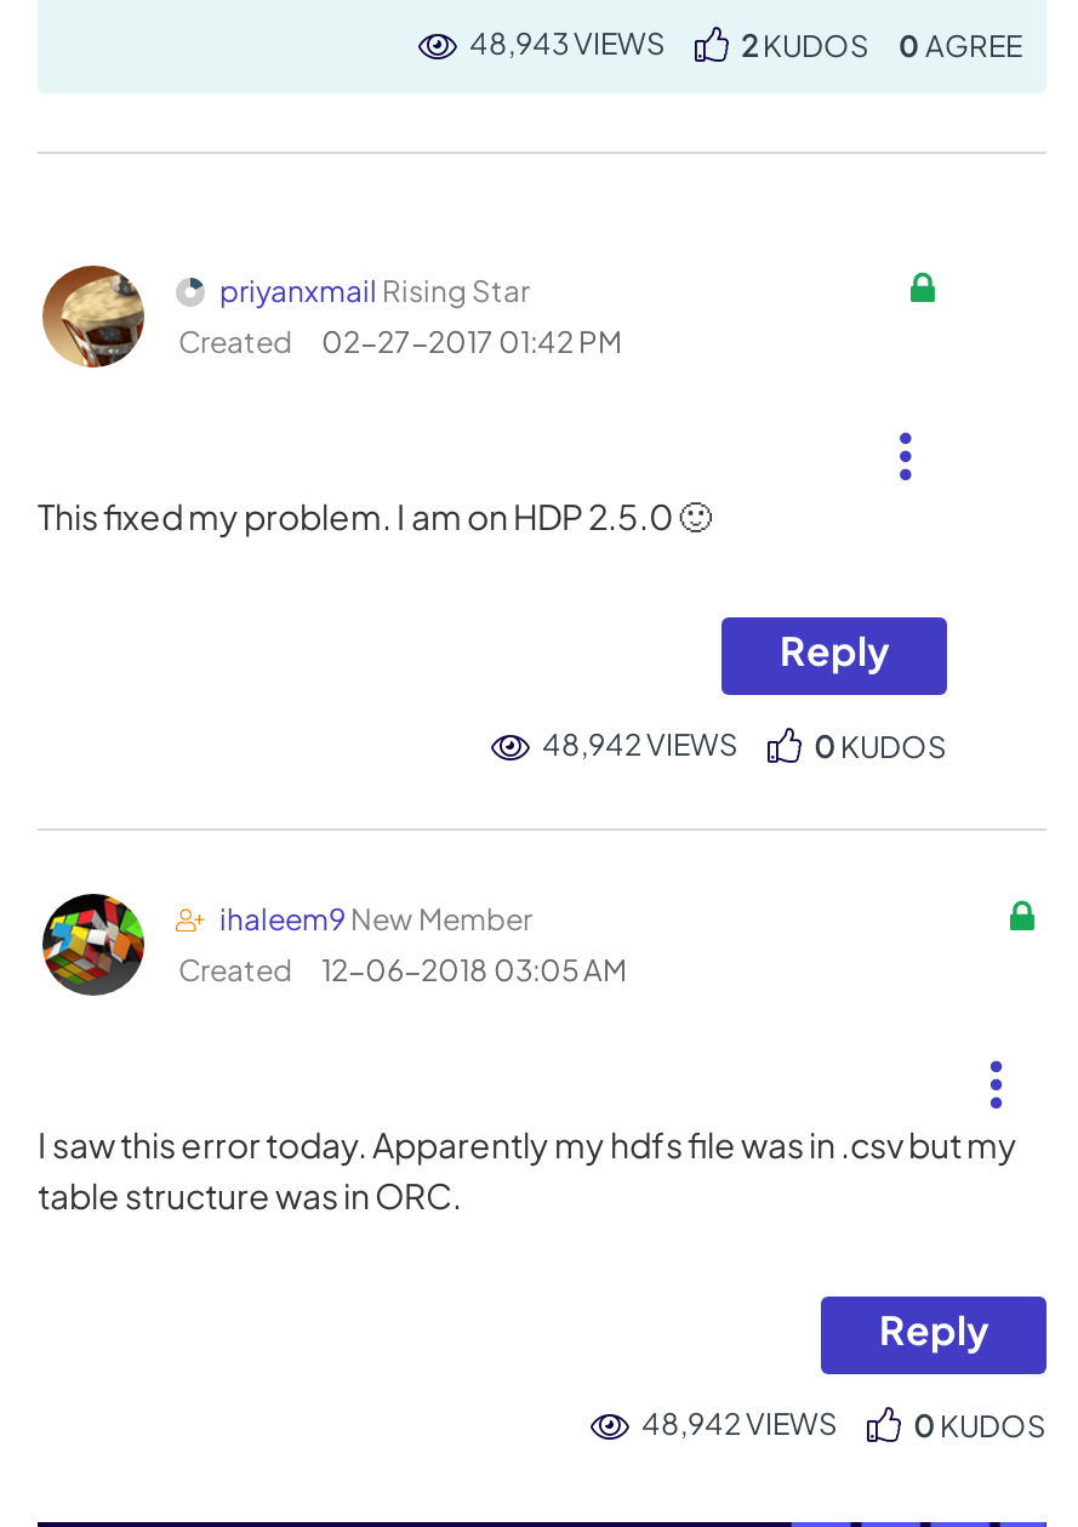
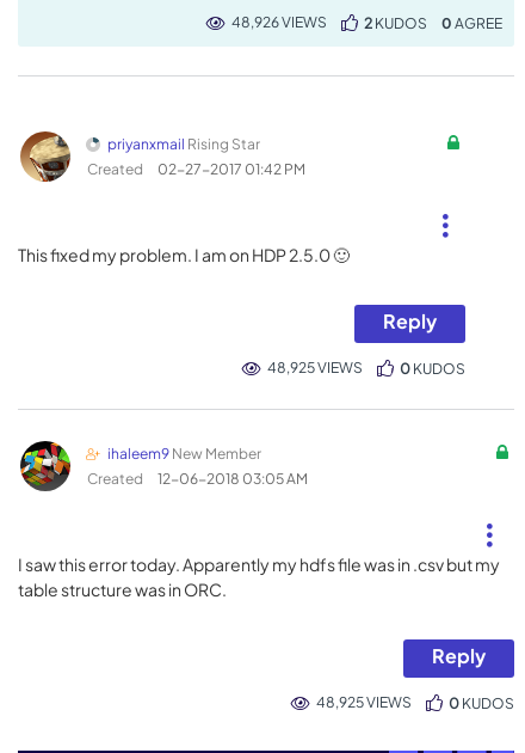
- 48,943 VIEWS
+ 48,926 VIEWS

- 48,942 VIEWS
+ 48,925 VIEWS

- 48,942 VIEWS
+ 48,925 VIEWS
